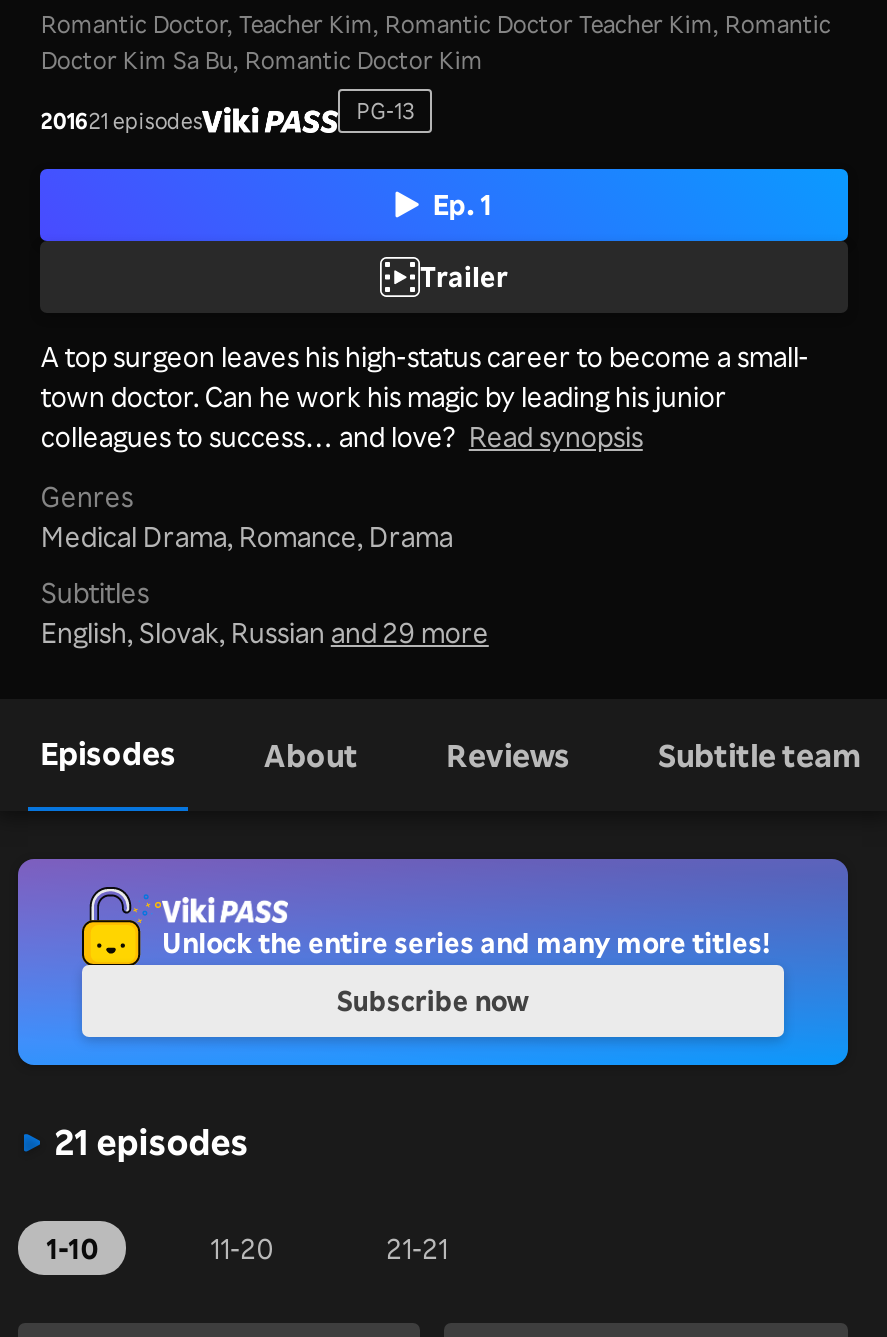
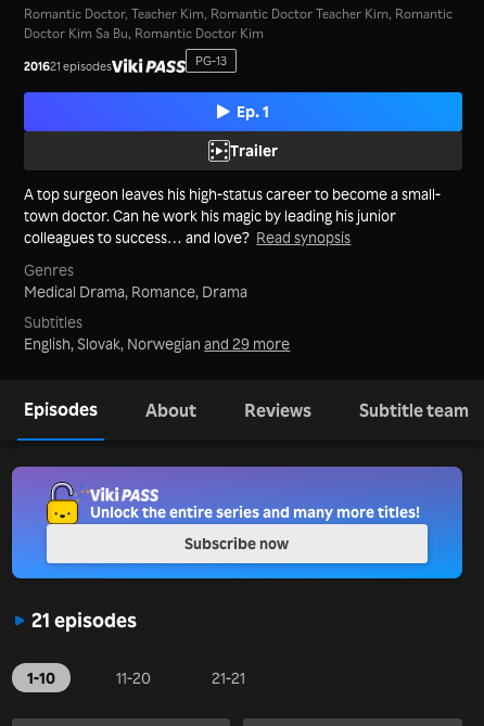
- English, Slovak, Russian and 29 more
+ English, Slovak, Norwegian and 29 more
